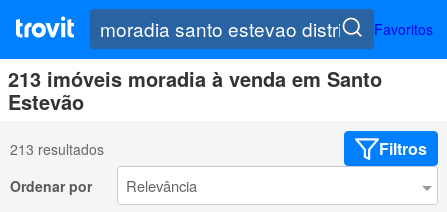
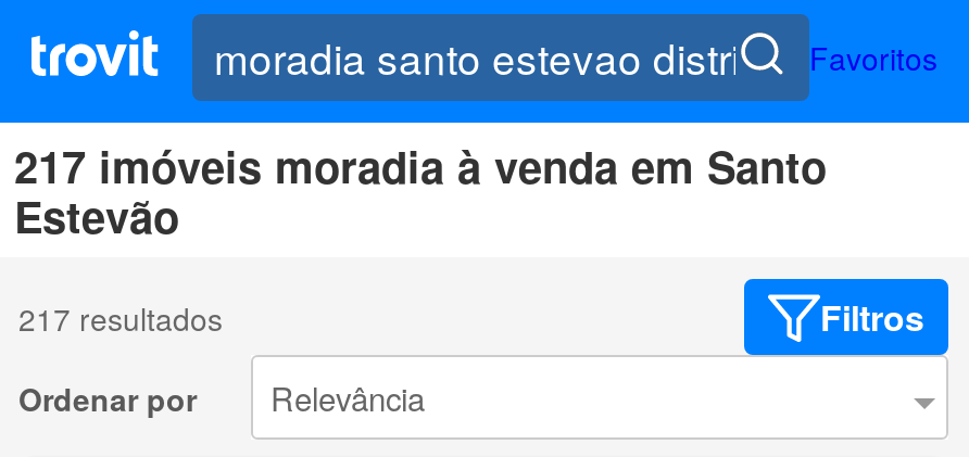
- 213 imóveis moradia à venda em Santo
+ 217 imóveis moradia à venda em Santo

- 213 resultados
+ 217 resultados
